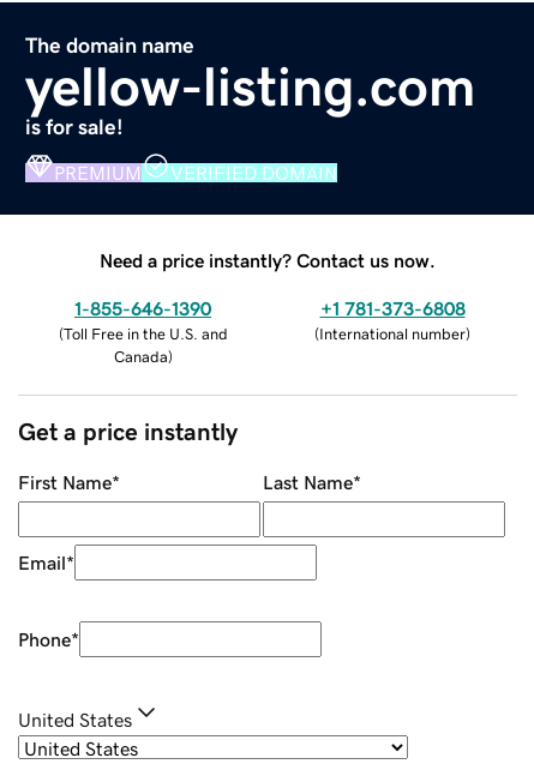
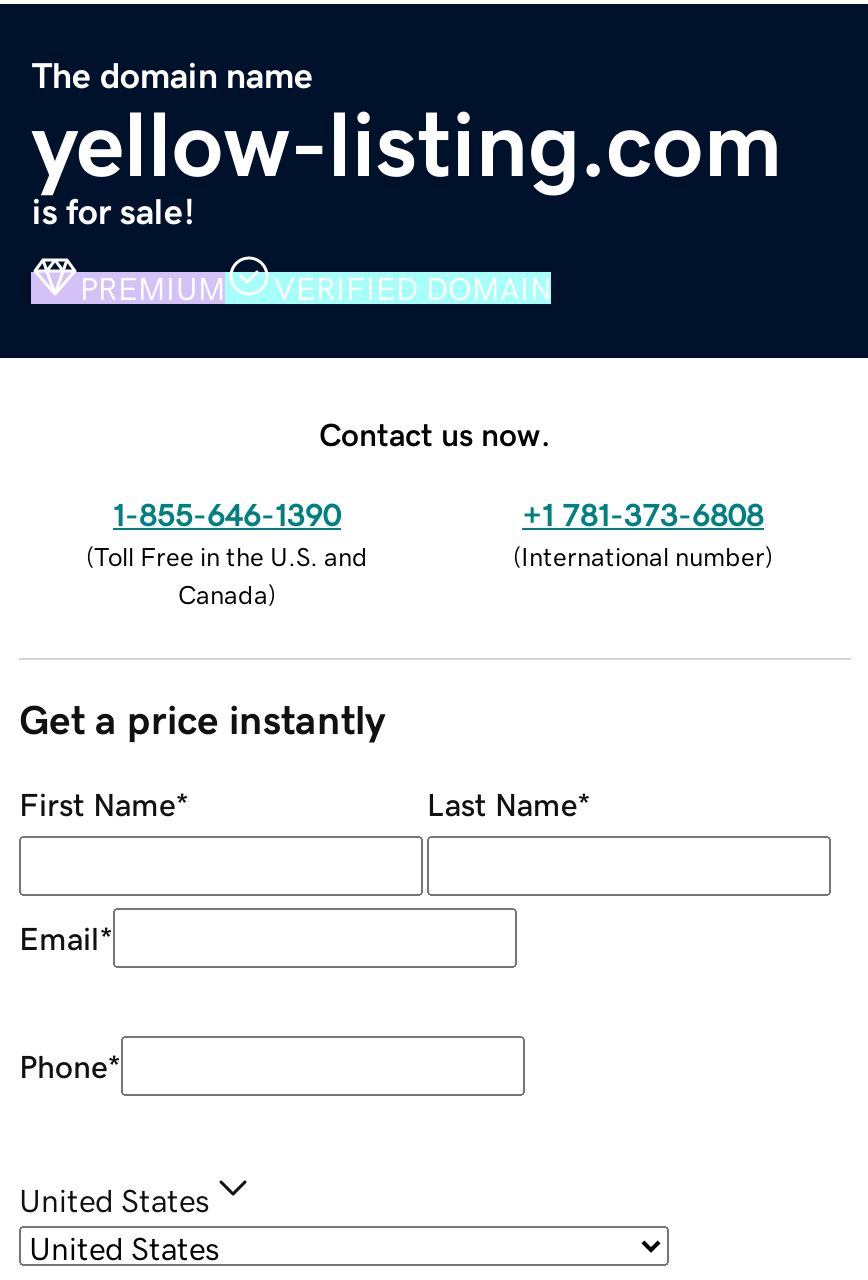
- Need a price instantly? Contact us now.
+ Contact us now.
